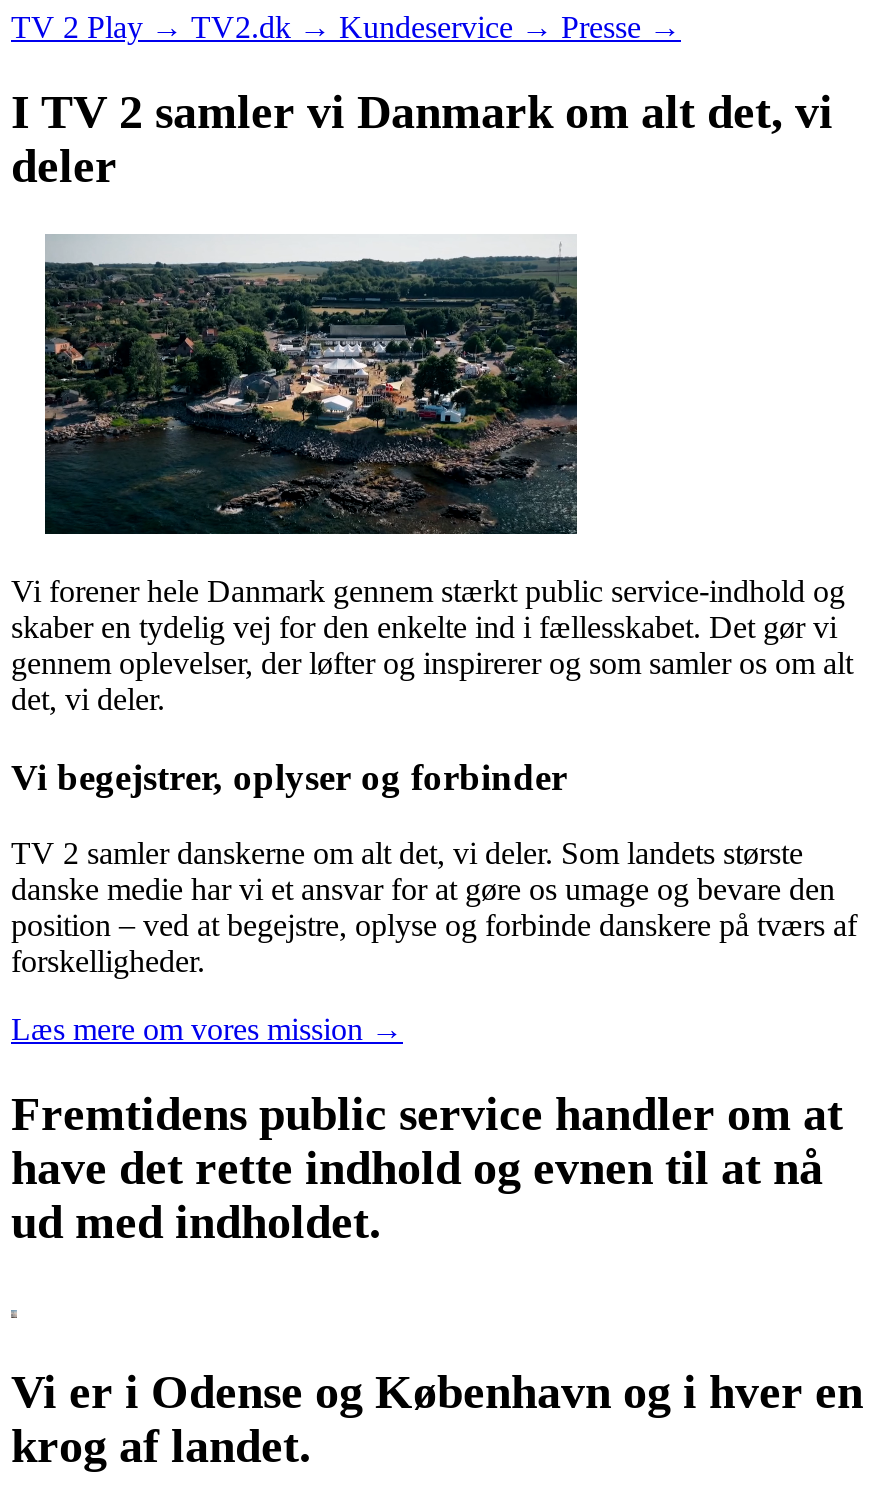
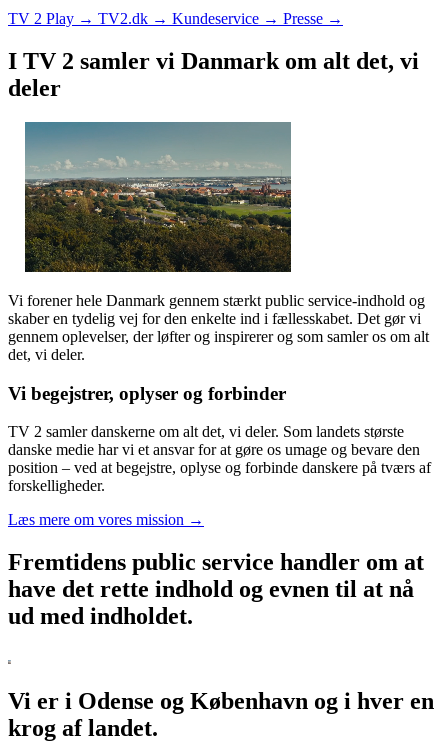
- [image]
+ [image]
